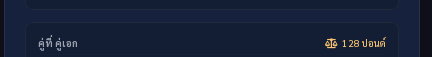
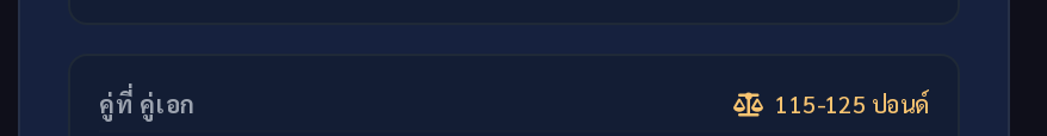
- 128 ปอนด์
+ 115-125 ปอนด์
